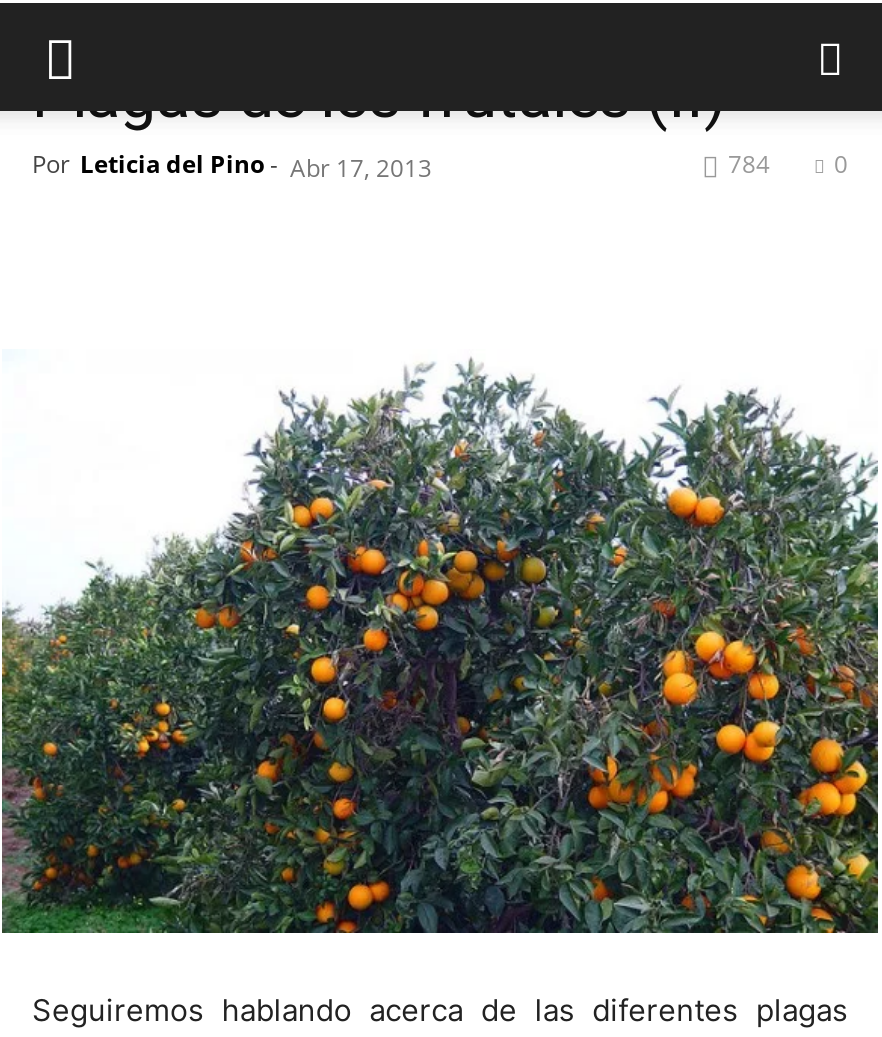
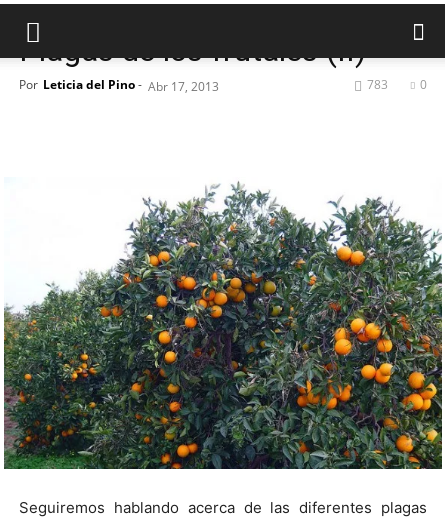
- 784 0
+ 783 0
